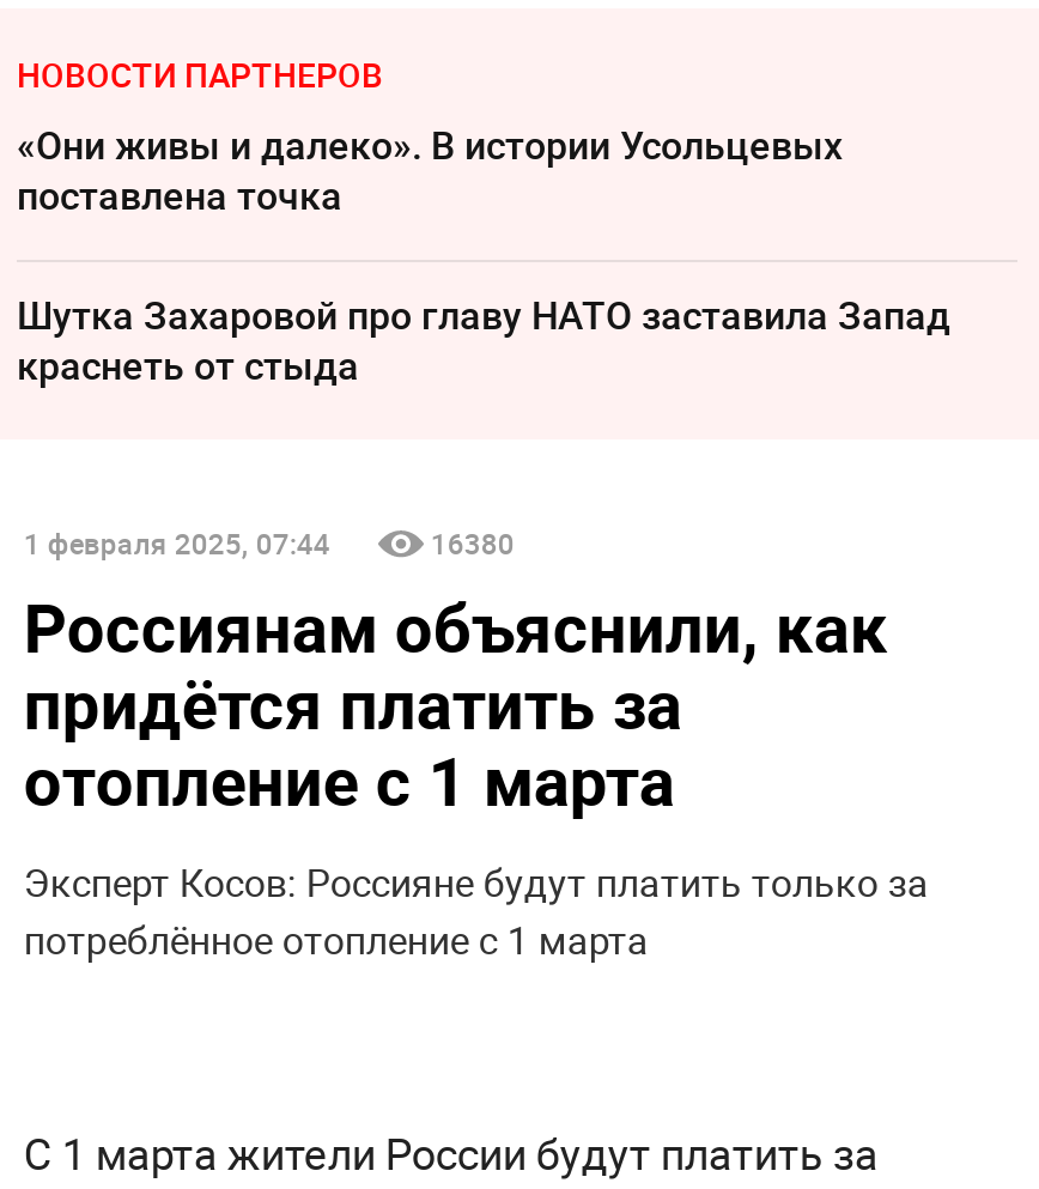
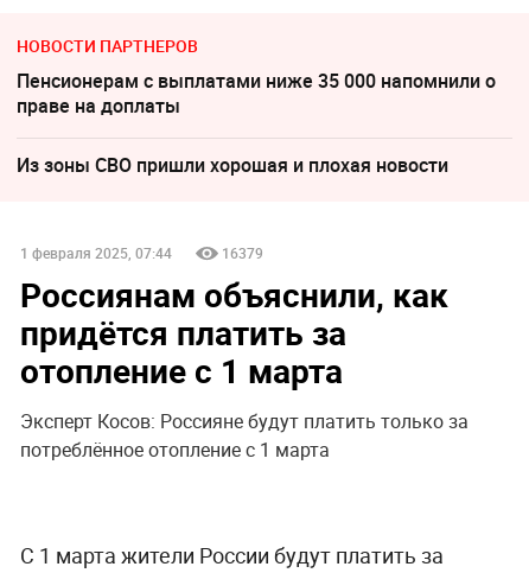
- «Они живы и далеко». В истории Усольцевых
- поставлена точка
+ Пенсионерам с выплатами ниже 35 000 напомнили о
+ праве на доплаты

- Шутка Захаровой про главу НАТО заставила Запад
- краснеть от стыда
+ Из зоны СВО пришли хорошая и плохая новости

- 16380
+ 16379
